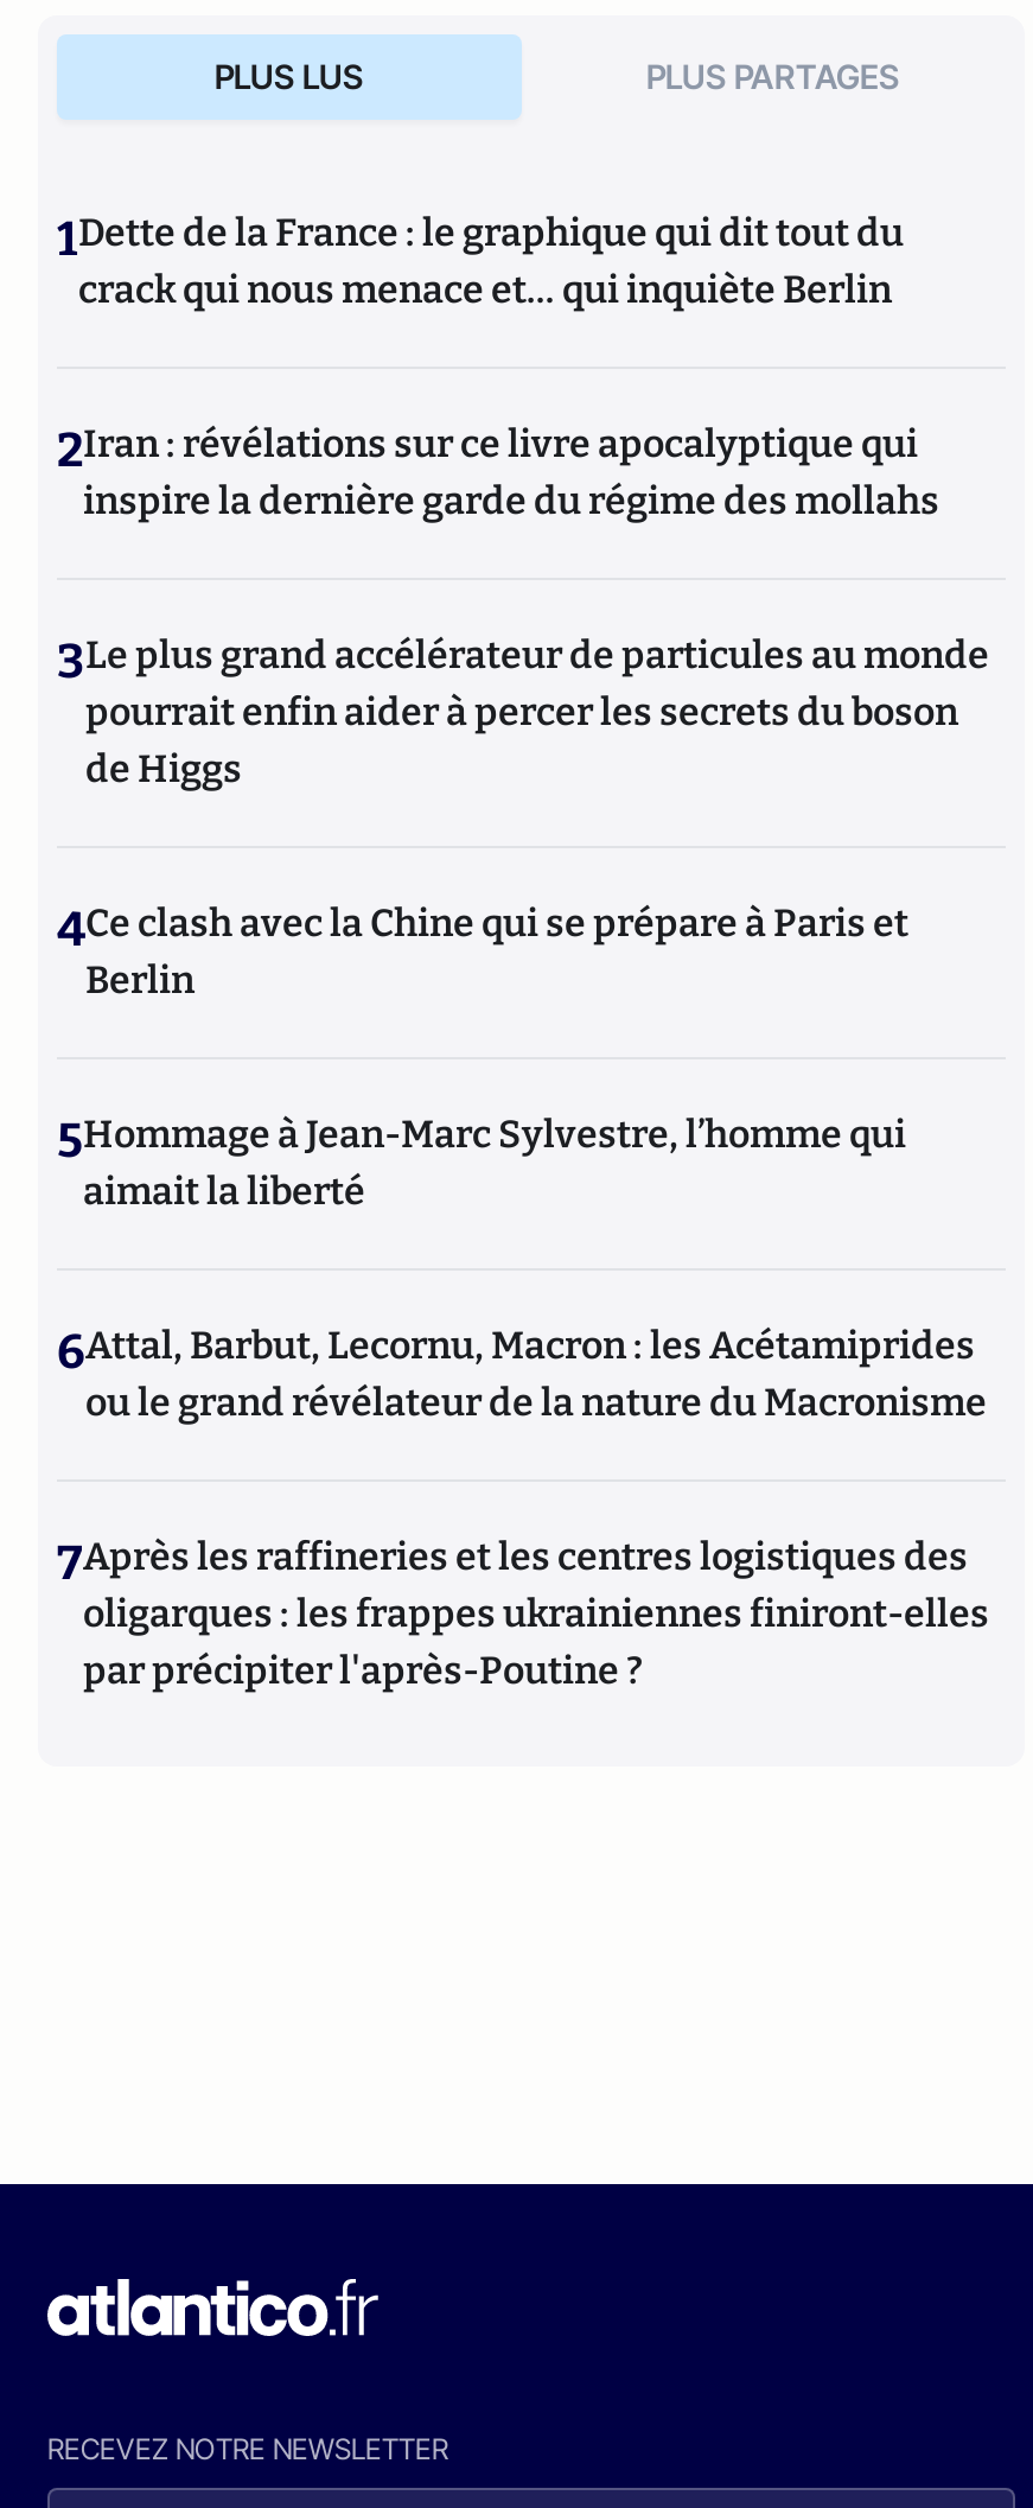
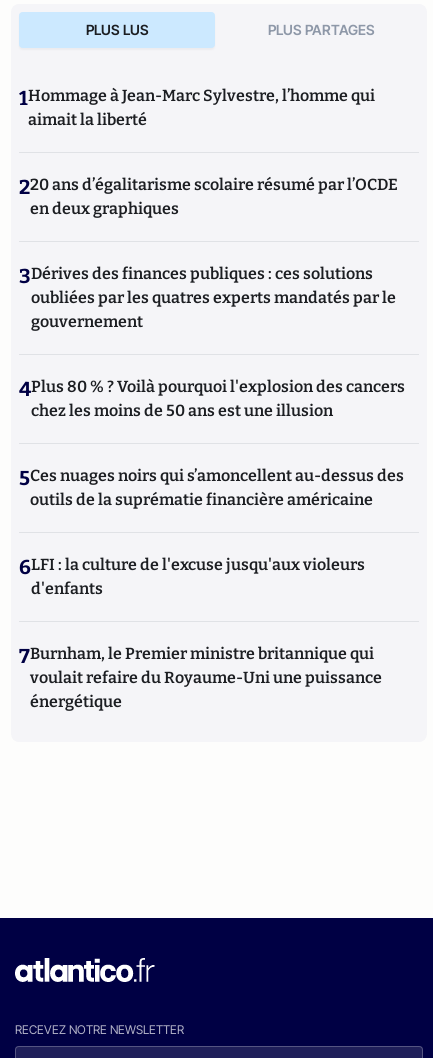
- 1Dette de la France : le graphique qui dit tout du
- crack qui nous menace et… qui inquiète Berlin
- 2Iran : révélations sur ce livre apocalyptique qui
- inspire la dernière garde du régime des mollahs
- 3Le plus grand accélérateur de particules au monde
- pourrait enfin aider à percer les secrets du boson
- de Higgs
- 4Ce clash avec la Chine qui se prépare à Paris et
- Berlin
- 5Hommage à Jean-Marc Sylvestre, l’homme qui
+ 1Hommage à Jean-Marc Sylvestre, l’homme qui

moved up: aimait la liberté

- 6Attal, Barbut, Lecornu, Macron : les Acétamiprides
- ou le grand révélateur de la nature du Macronisme
- 7Après les raffineries et les centres logistiques des
- oligarques : les frappes ukrainiennes finiront-elles
- par précipiter l'après-Poutine ?
+ 220 ans d’égalitarisme scolaire résumé par l’OCDE
+ en deux graphiques
+ 3Dérives des finances publiques : ces solutions
+ oubliées par les quatres experts mandatés par le
+ gouvernement
+ 4Plus 80 % ? Voilà pourquoi l'explosion des cancers
+ chez les moins de 50 ans est une illusion
+ 5Ces nuages noirs qui s’amoncellent au-dessus des
+ outils de la suprématie financière américaine
+ 6LFI : la culture de l'excuse jusqu'aux violeurs
+ d'enfants
+ 7Burnham, le Premier ministre britannique qui
+ voulait refaire du Royaume-Uni une puissance
+ énergétique
